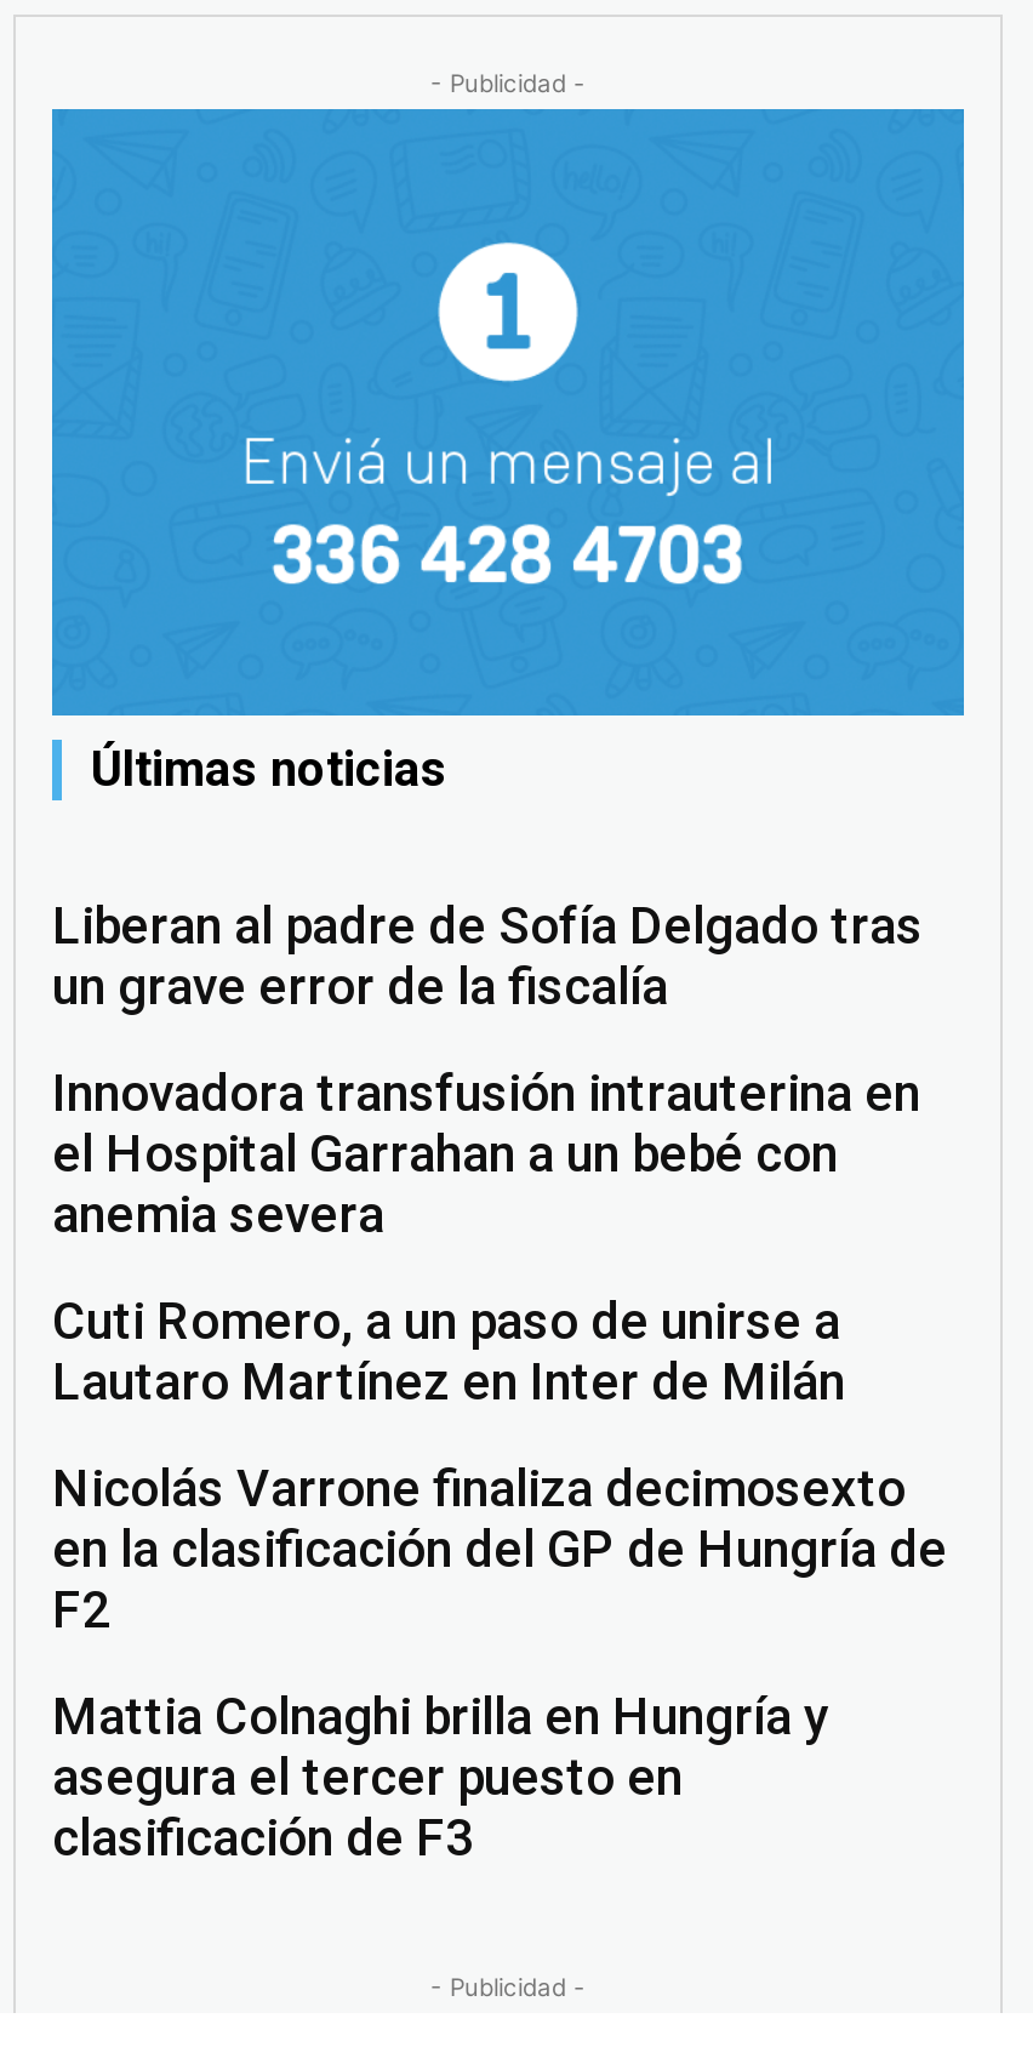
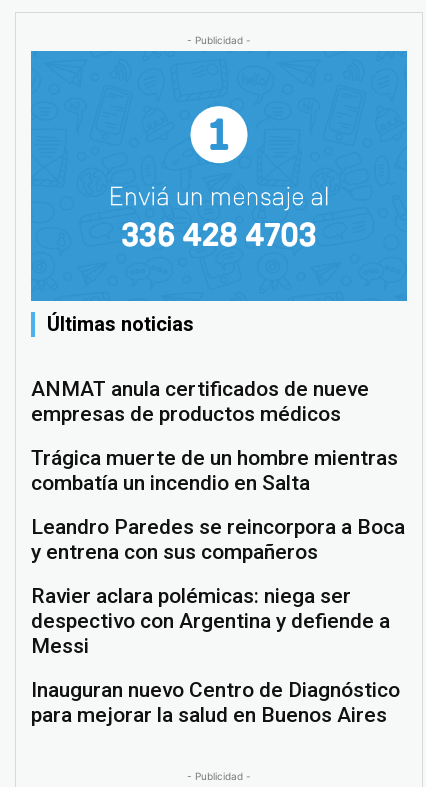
- Liberan al padre de Sofía Delgado tras
- un grave error de la fiscalía
+ ANMAT anula certificados de nueve
+ empresas de productos médicos

- Innovadora transfusión intrauterina en
- el Hospital Garrahan a un bebé con
- anemia severa
+ Trágica muerte de un hombre mientras
+ combatía un incendio en Salta

- Cuti Romero, a un paso de unirse a
- Lautaro Martínez en Inter de Milán
+ Leandro Paredes se reincorpora a Boca
+ y entrena con sus compañeros

- Nicolás Varrone finaliza decimosexto
- en la clasificación del GP de Hungría de
- F2
+ Ravier aclara polémicas: niega ser
+ despectivo con Argentina y defiende a
+ Messi

- Mattia Colnaghi brilla en Hungría y
- asegura el tercer puesto en
- clasificación de F3
+ Inauguran nuevo Centro de Diagnóstico
+ para mejorar la salud en Buenos Aires
